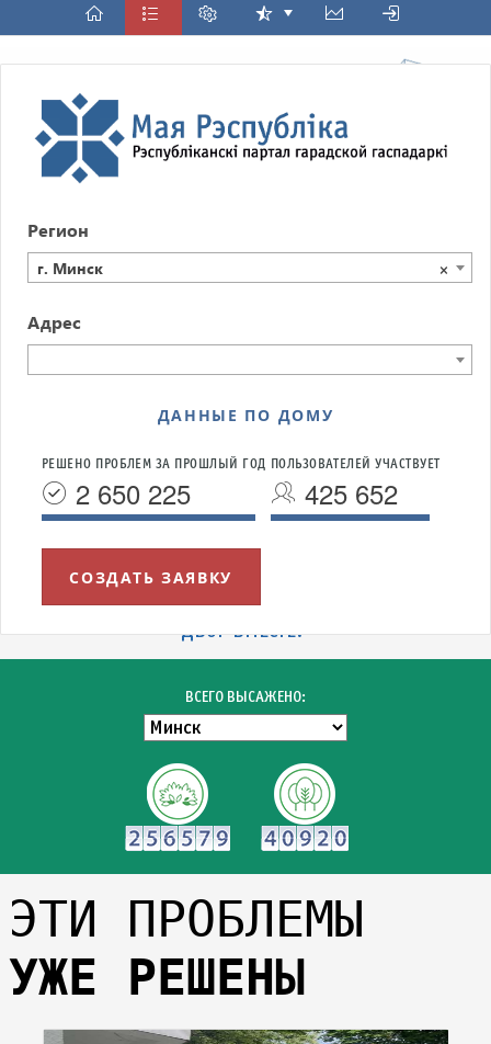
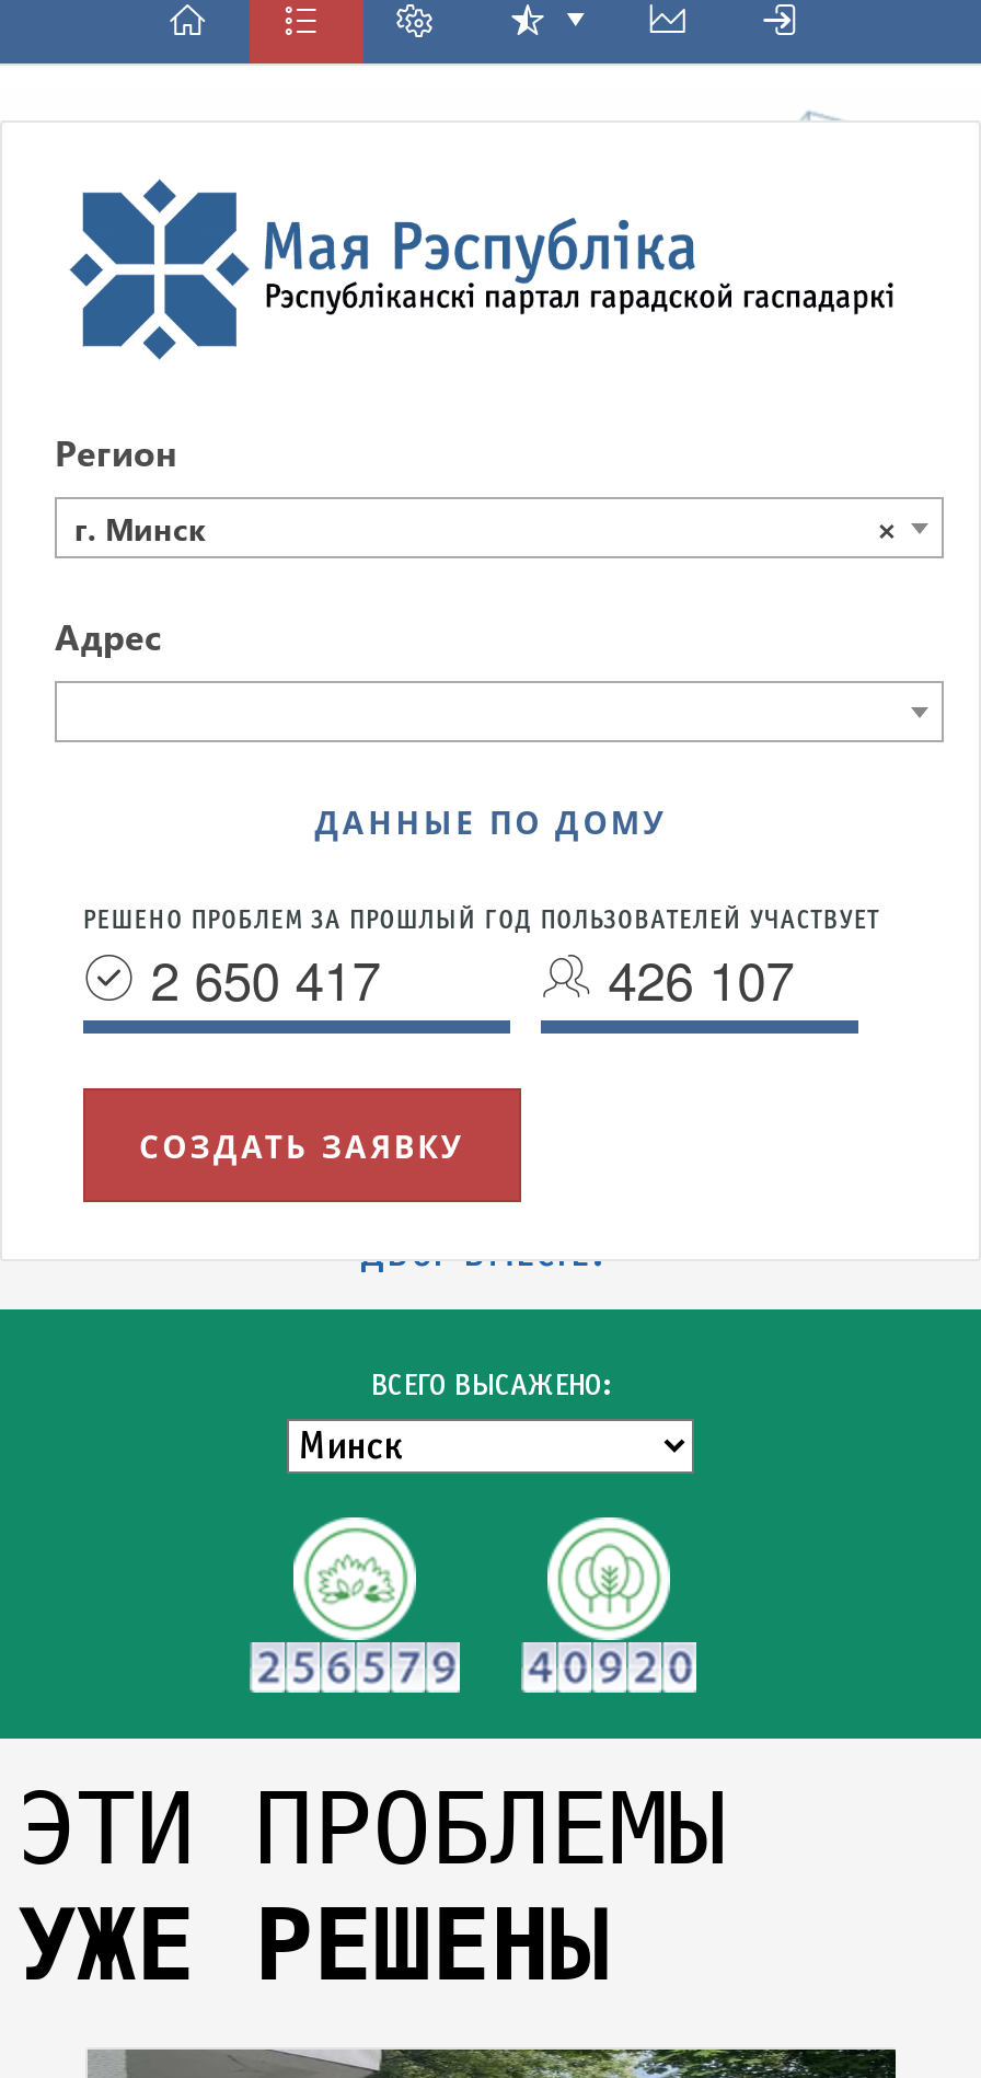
- 2 650 225
+ 2 650 417

- 425 652
+ 426 107
